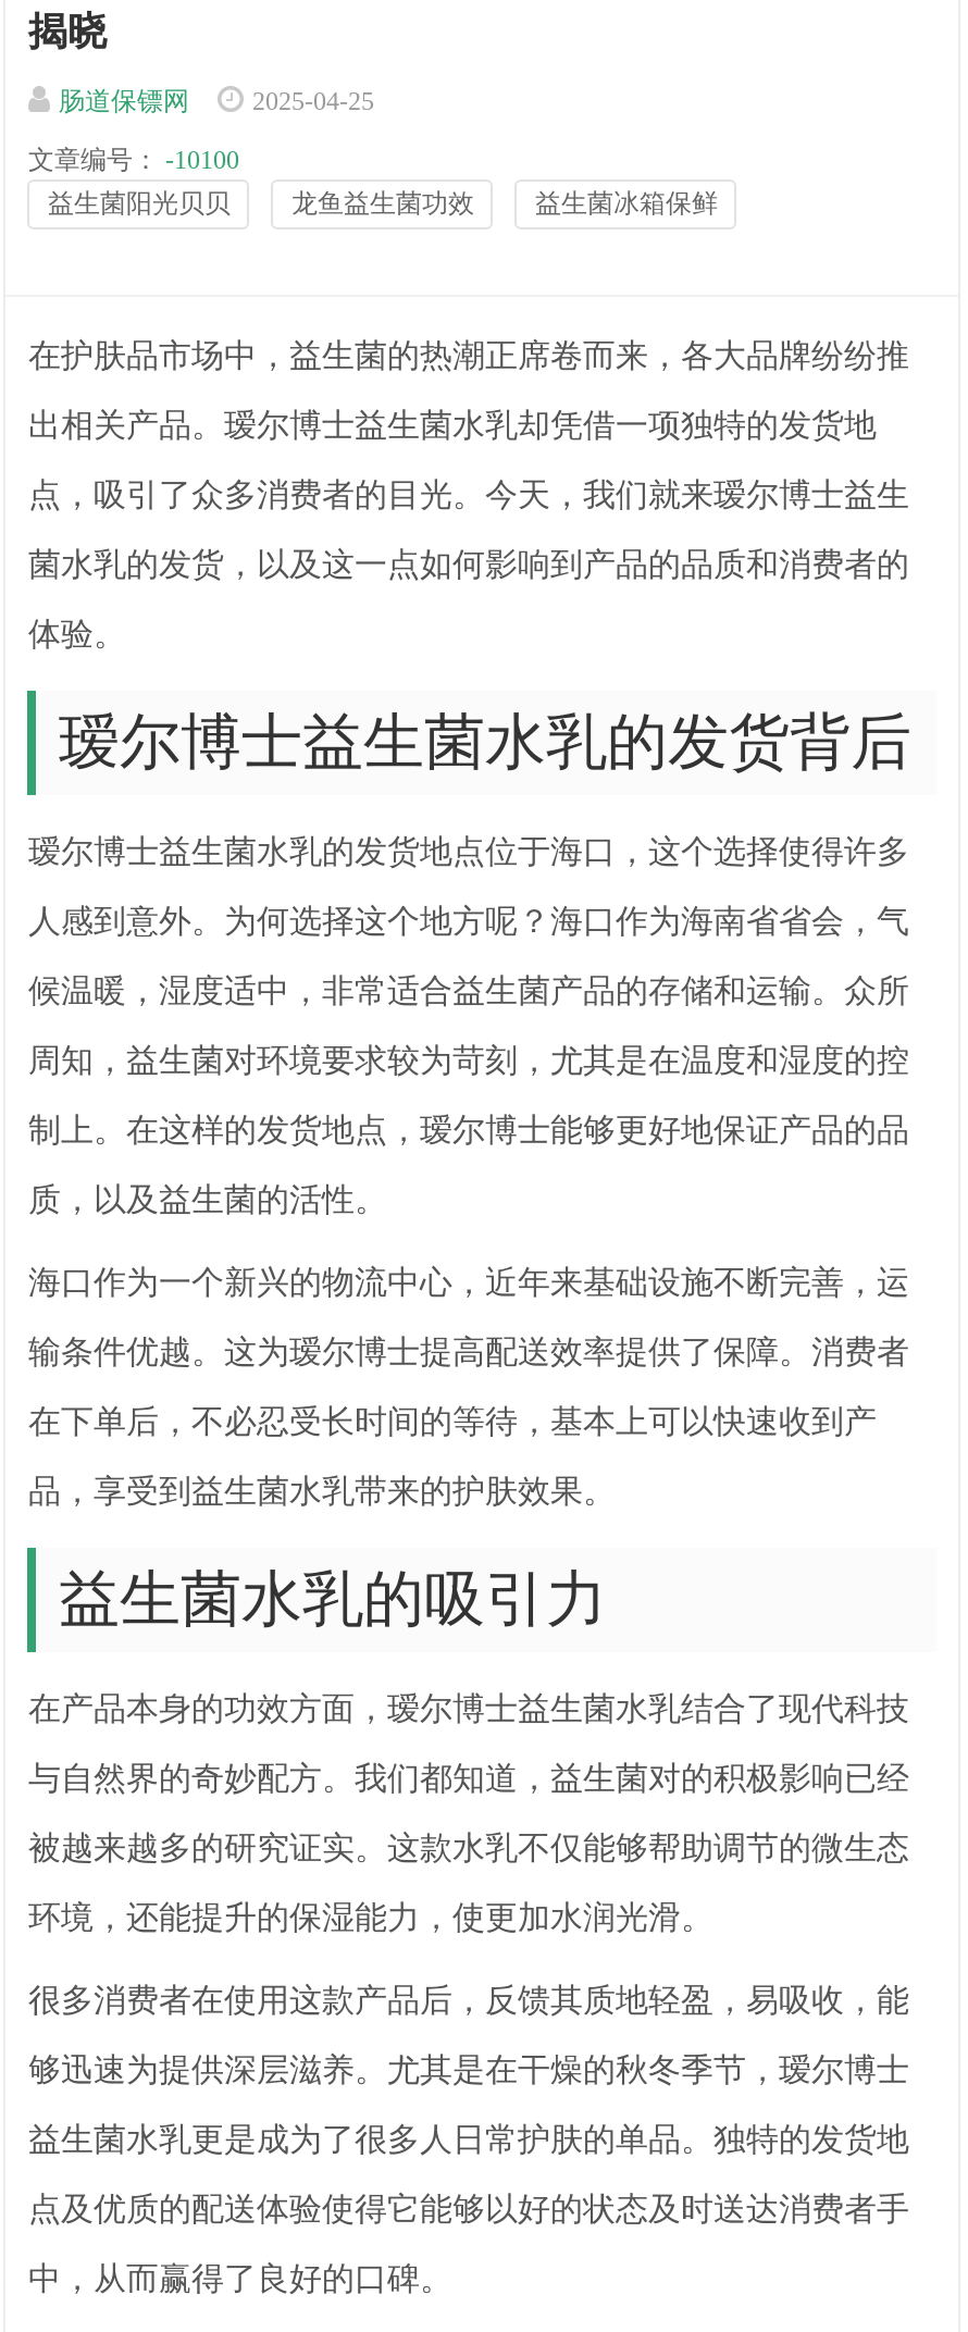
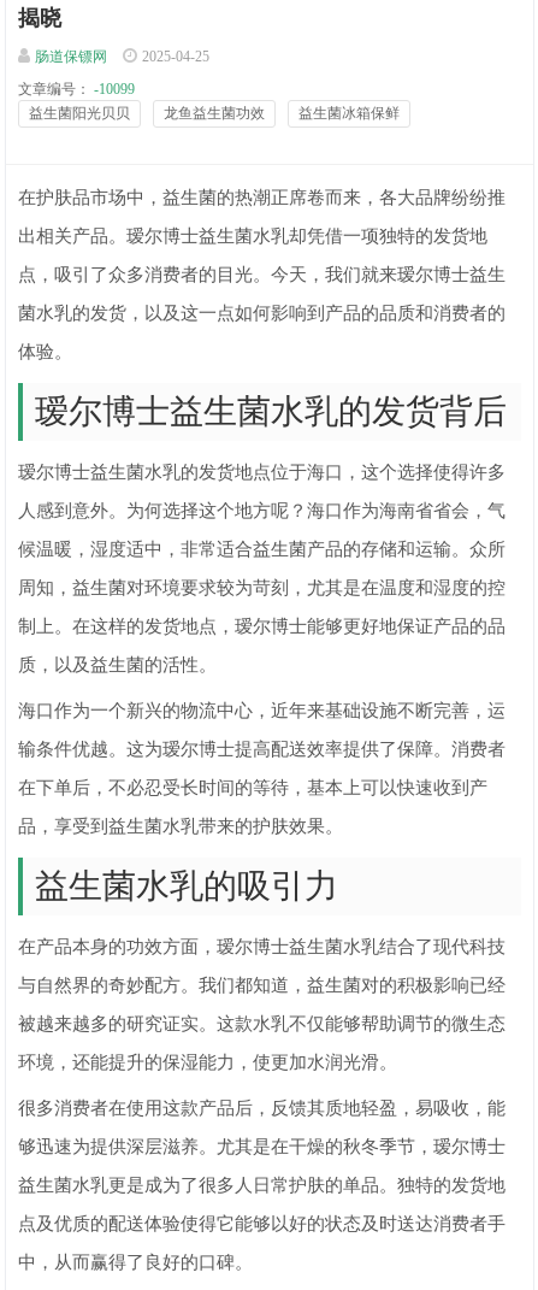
- 文章编号： -10100
+ 文章编号： -10099
